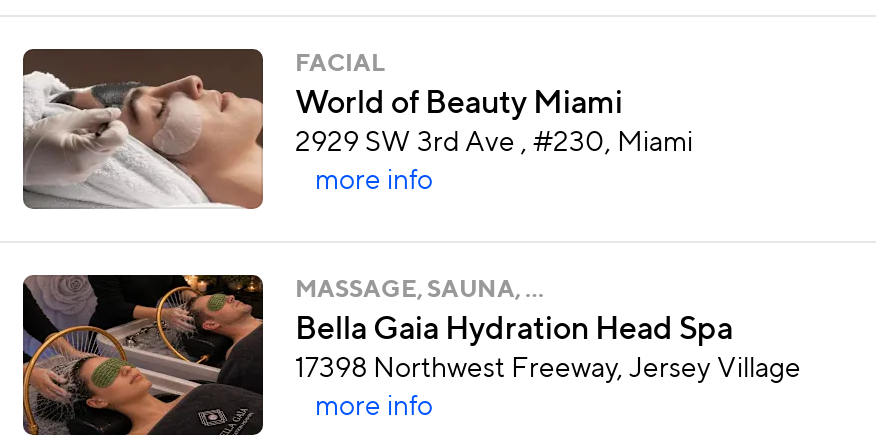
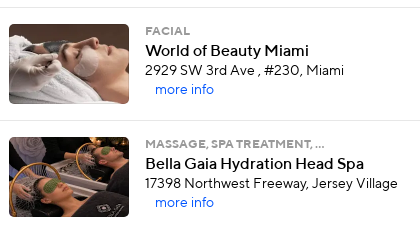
- MASSAGE, SAUNA, …
+ MASSAGE, SPA TREATMENT, …
